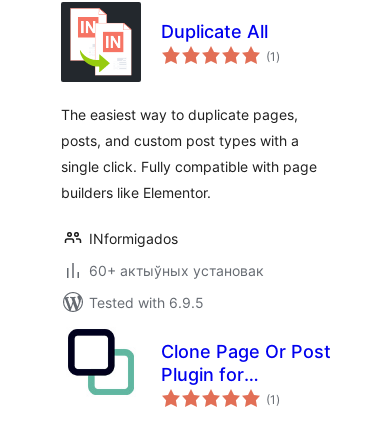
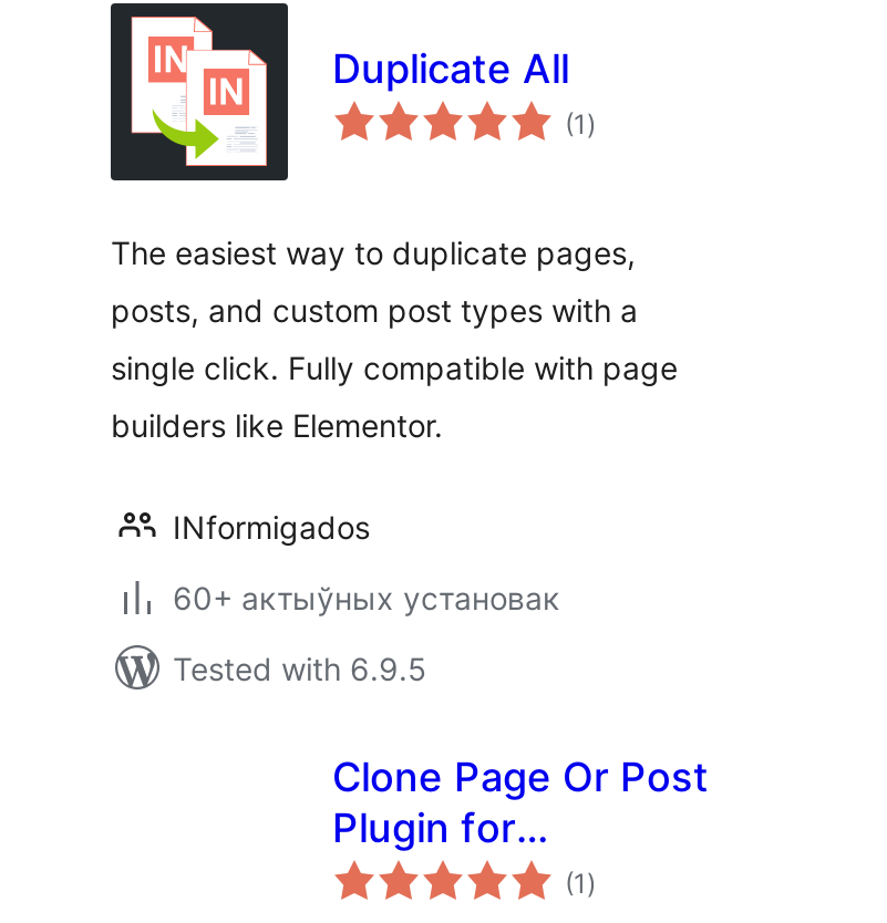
- [image]
